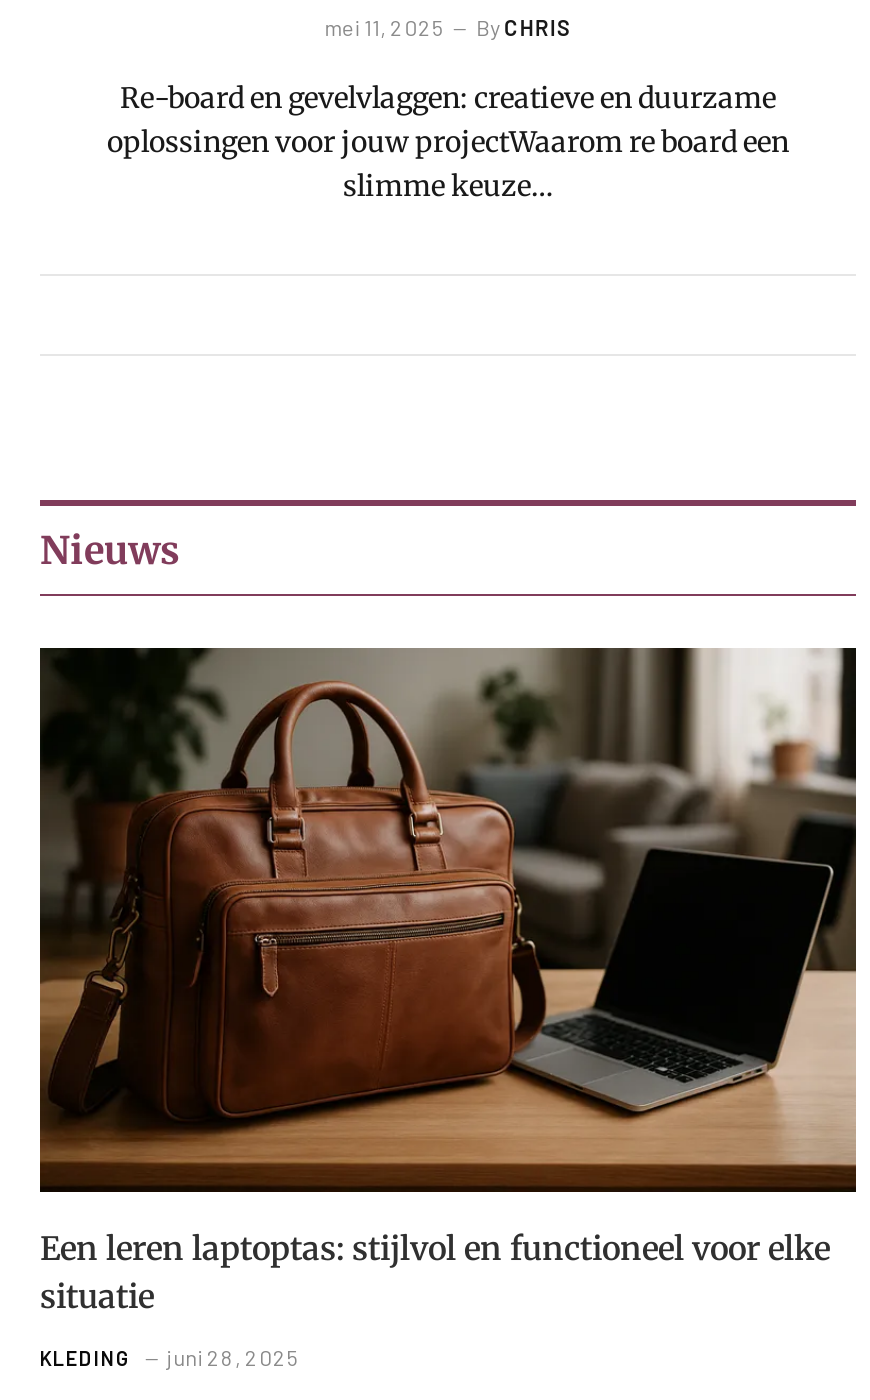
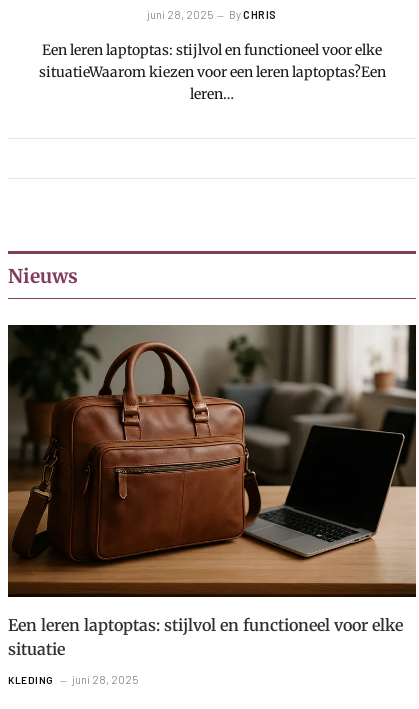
- mei 11, 2025 By CHRIS
+ juni 28, 2025 By CHRIS

- Re-board en gevelvlaggen: creatieve en duurzame
- oplossingen voor jouw projectWaarom re board een
- slimme keuze…
+ Een leren laptoptas: stijlvol en functioneel voor elke
+ situatieWaarom kiezen voor een leren laptoptas?Een
+ leren…
